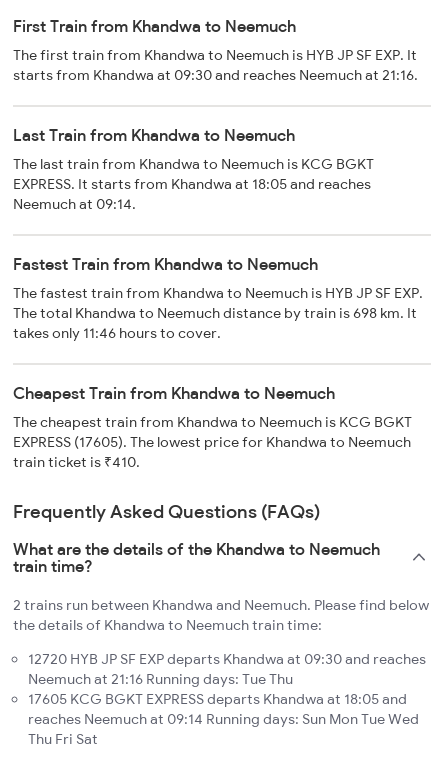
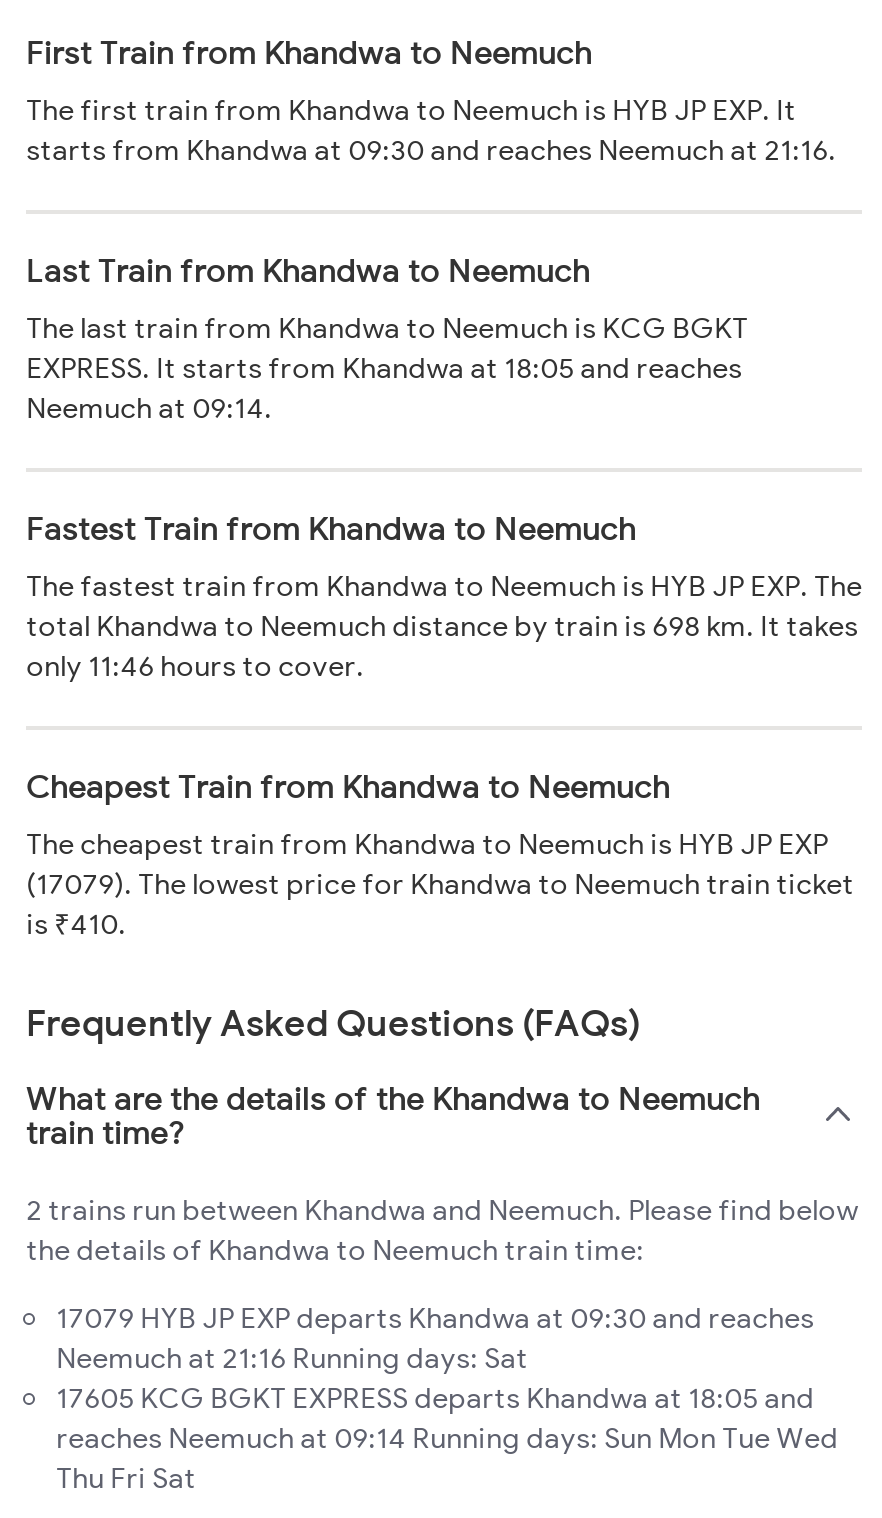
- The first train from Khandwa to Neemuch is HYB JP SF EXP. It
+ The first train from Khandwa to Neemuch is HYB JP EXP. It

- The fastest train from Khandwa to Neemuch is HYB JP SF EXP.
- The total Khandwa to Neemuch distance by train is 698 km. It
- takes only 11:46 hours to cover.
+ The fastest train from Khandwa to Neemuch is HYB JP EXP. The
+ total Khandwa to Neemuch distance by train is 698 km. It takes
+ only 11:46 hours to cover.

- The cheapest train from Khandwa to Neemuch is KCG BGKT
- EXPRESS (17605). The lowest price for Khandwa to Neemuch
- train ticket is ₹410.
+ The cheapest train from Khandwa to Neemuch is HYB JP EXP
+ (17079). The lowest price for Khandwa to Neemuch train ticket
+ is ₹410.

- 12720 HYB JP SF EXP departs Khandwa at 09:30 and reaches
- Neemuch at 21:16 Running days: Tue Thu
+ 17079 HYB JP EXP departs Khandwa at 09:30 and reaches
+ Neemuch at 21:16 Running days: Sat
